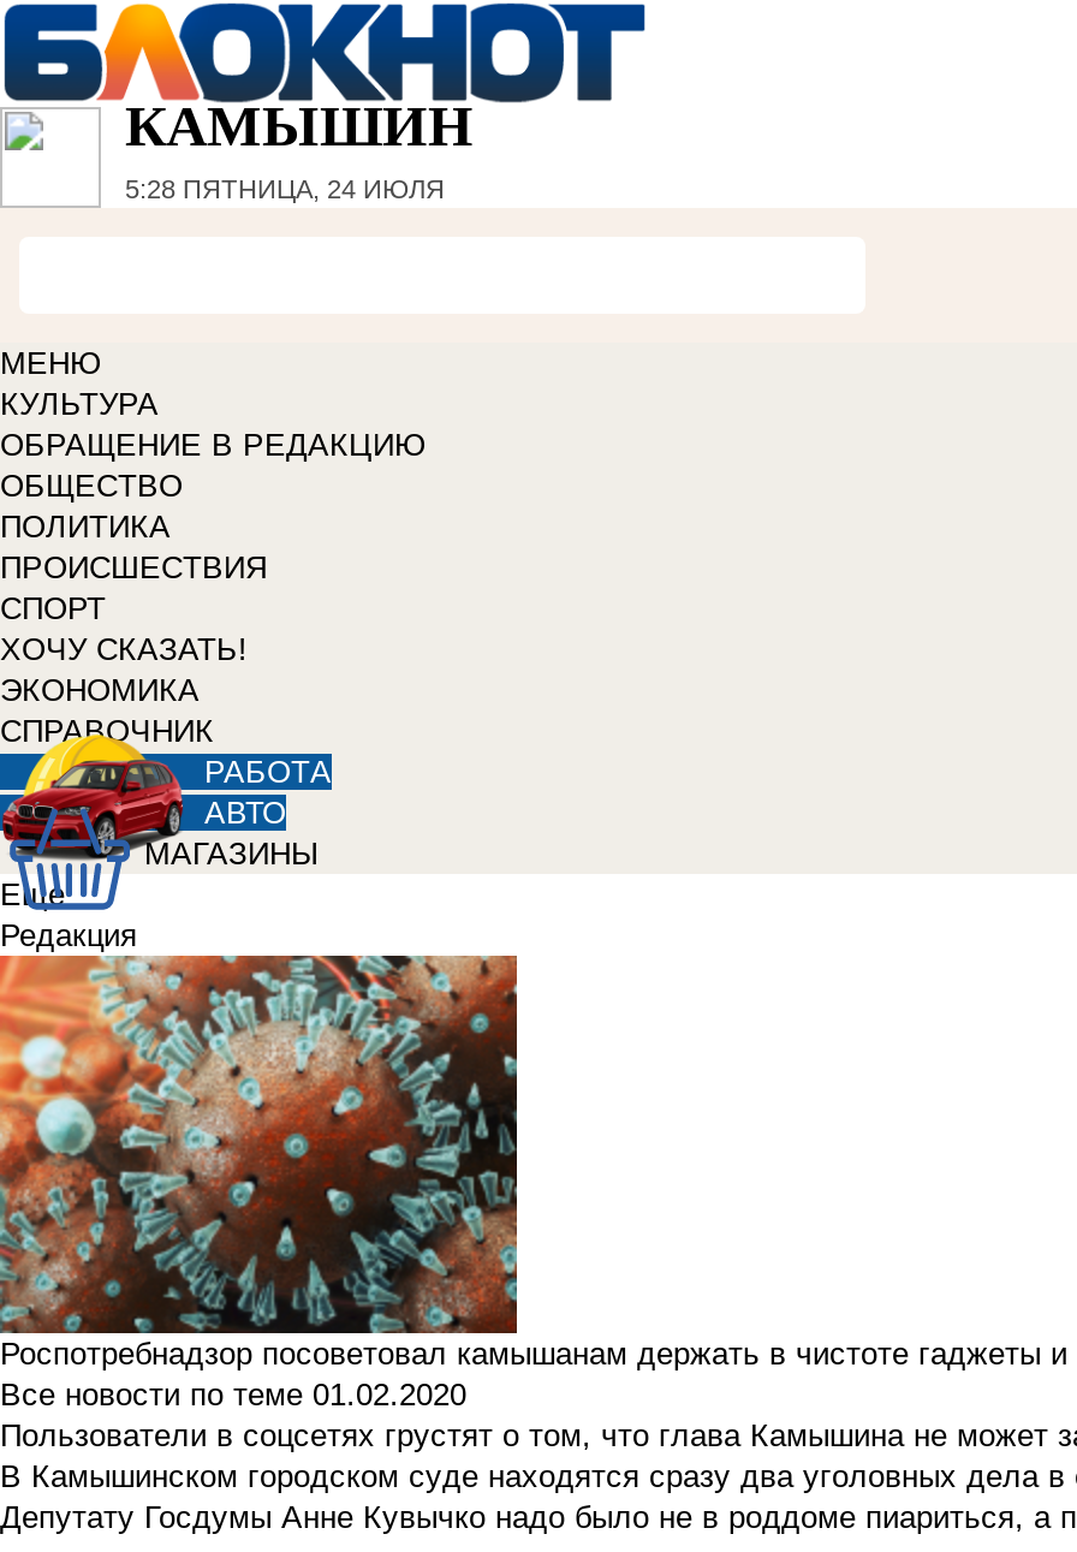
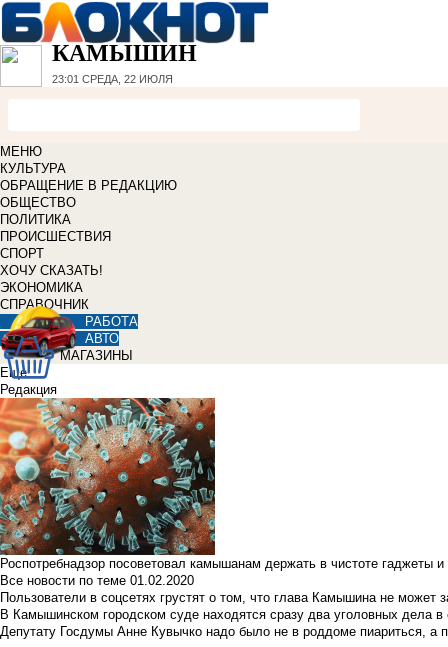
- 5:28 ПЯТНИЦА, 24 ИЮЛЯ
+ 23:01 СРЕДА, 22 ИЮЛЯ
